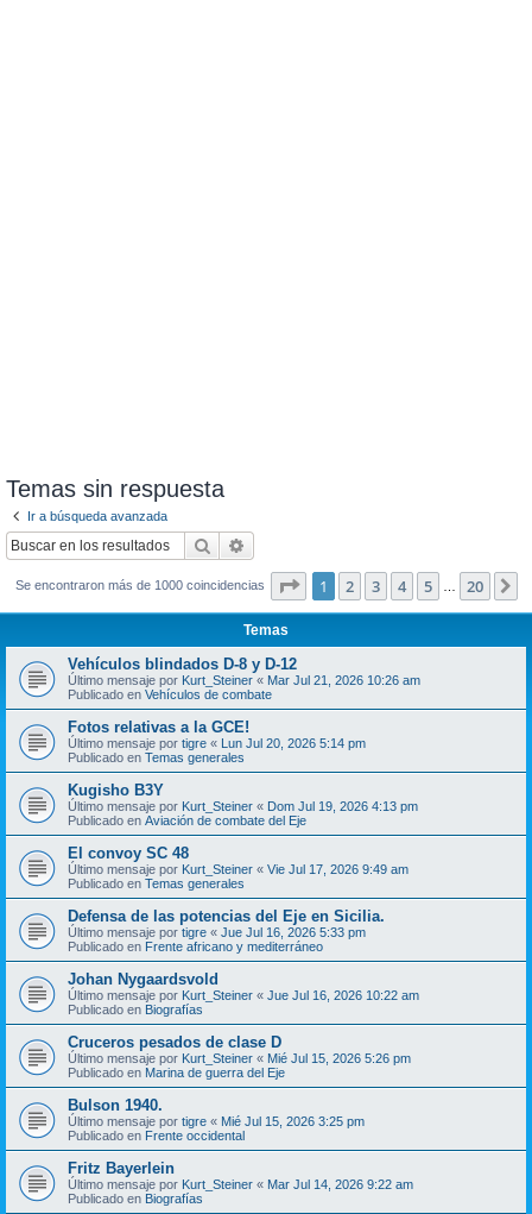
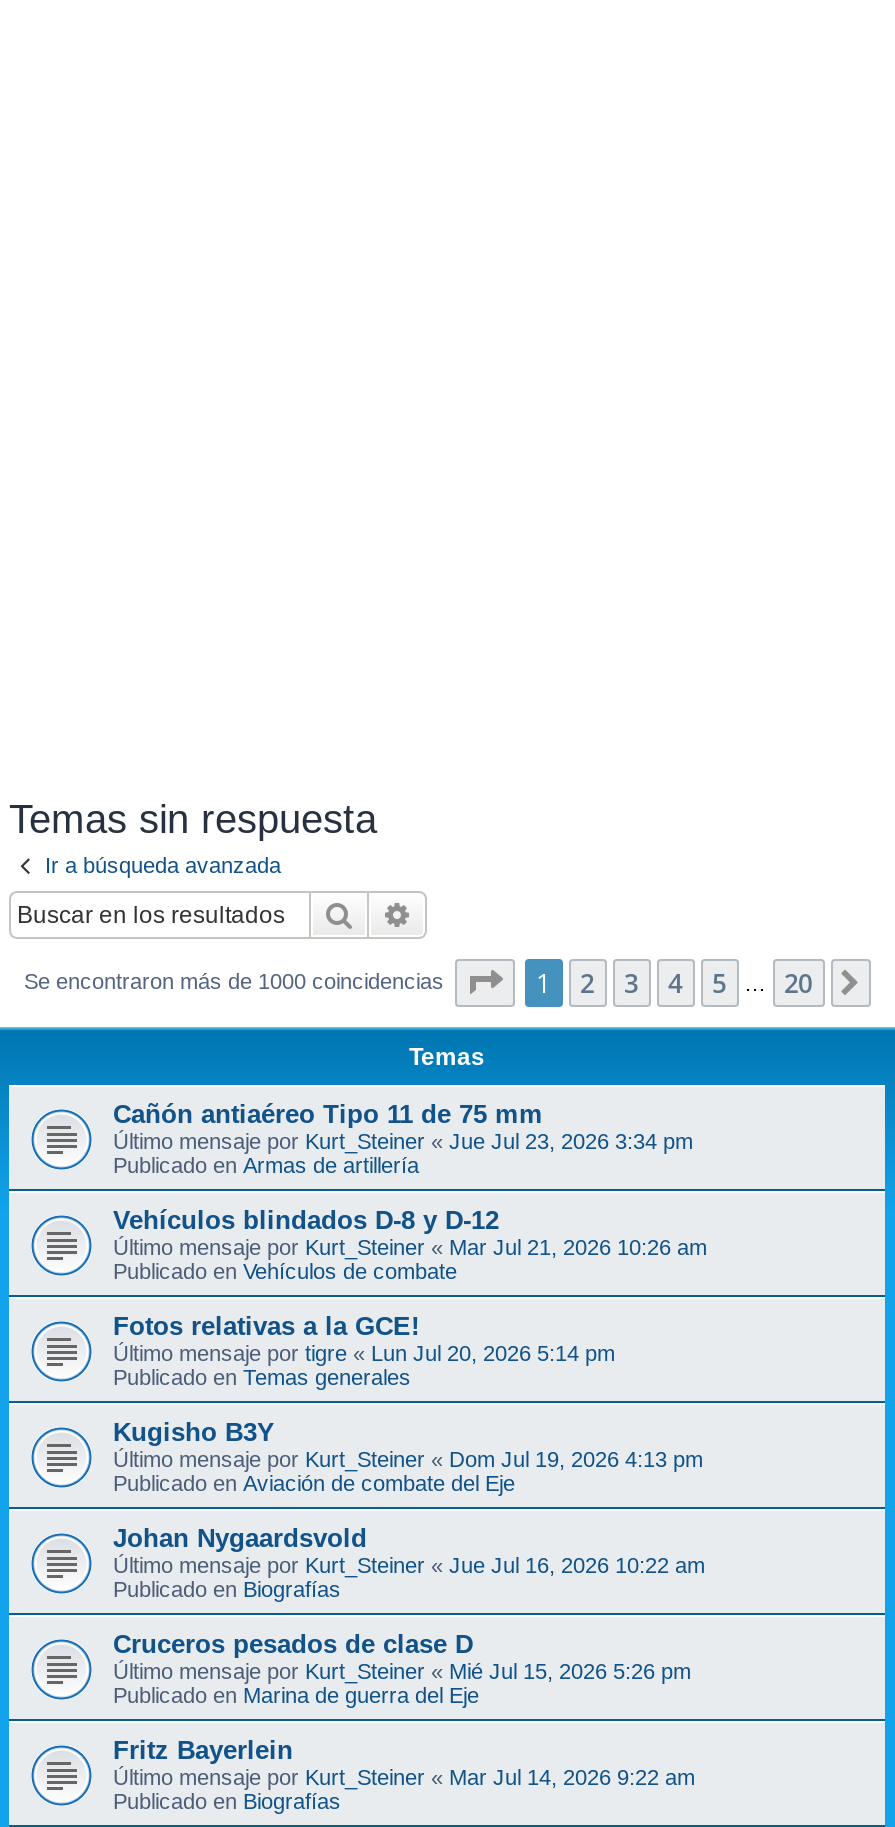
+ Cañón antiaéreo Tipo 11 de 75 mm
+ Último mensaje por Kurt_Steiner «Jue Jul 23, 2026 3:34 pm
+ Publicado en Armas de artillería

moved down: Vehículos blindados D-8 y D-12 | Último mensaje por Kurt_Steiner«Mar Jul 21, 2026 10:26 am | Publicado en Vehículos de combate | ... | Último mensaje por Kurt_Steiner «Dom Jul 19, 2026 4:13 pm | Publicado en Aviación de combate del Eje

- El convoy SC 48
- Último mensaje por Kurt_Steiner «Vie Jul 17, 2026 9:49 am
- Publicado en Temas generales
- Defensa de las potencias del Eje en Sicilia.
- Último mensaje portigre «Jue Jul 16, 2026 5:33 pm
- Publicado en Frente africano y mediterráneo

- Bulson 1940.
- Último mensaje por tigre «Mié Jul 15, 2026 3:25 pm
- Publicado en Frente occidental
